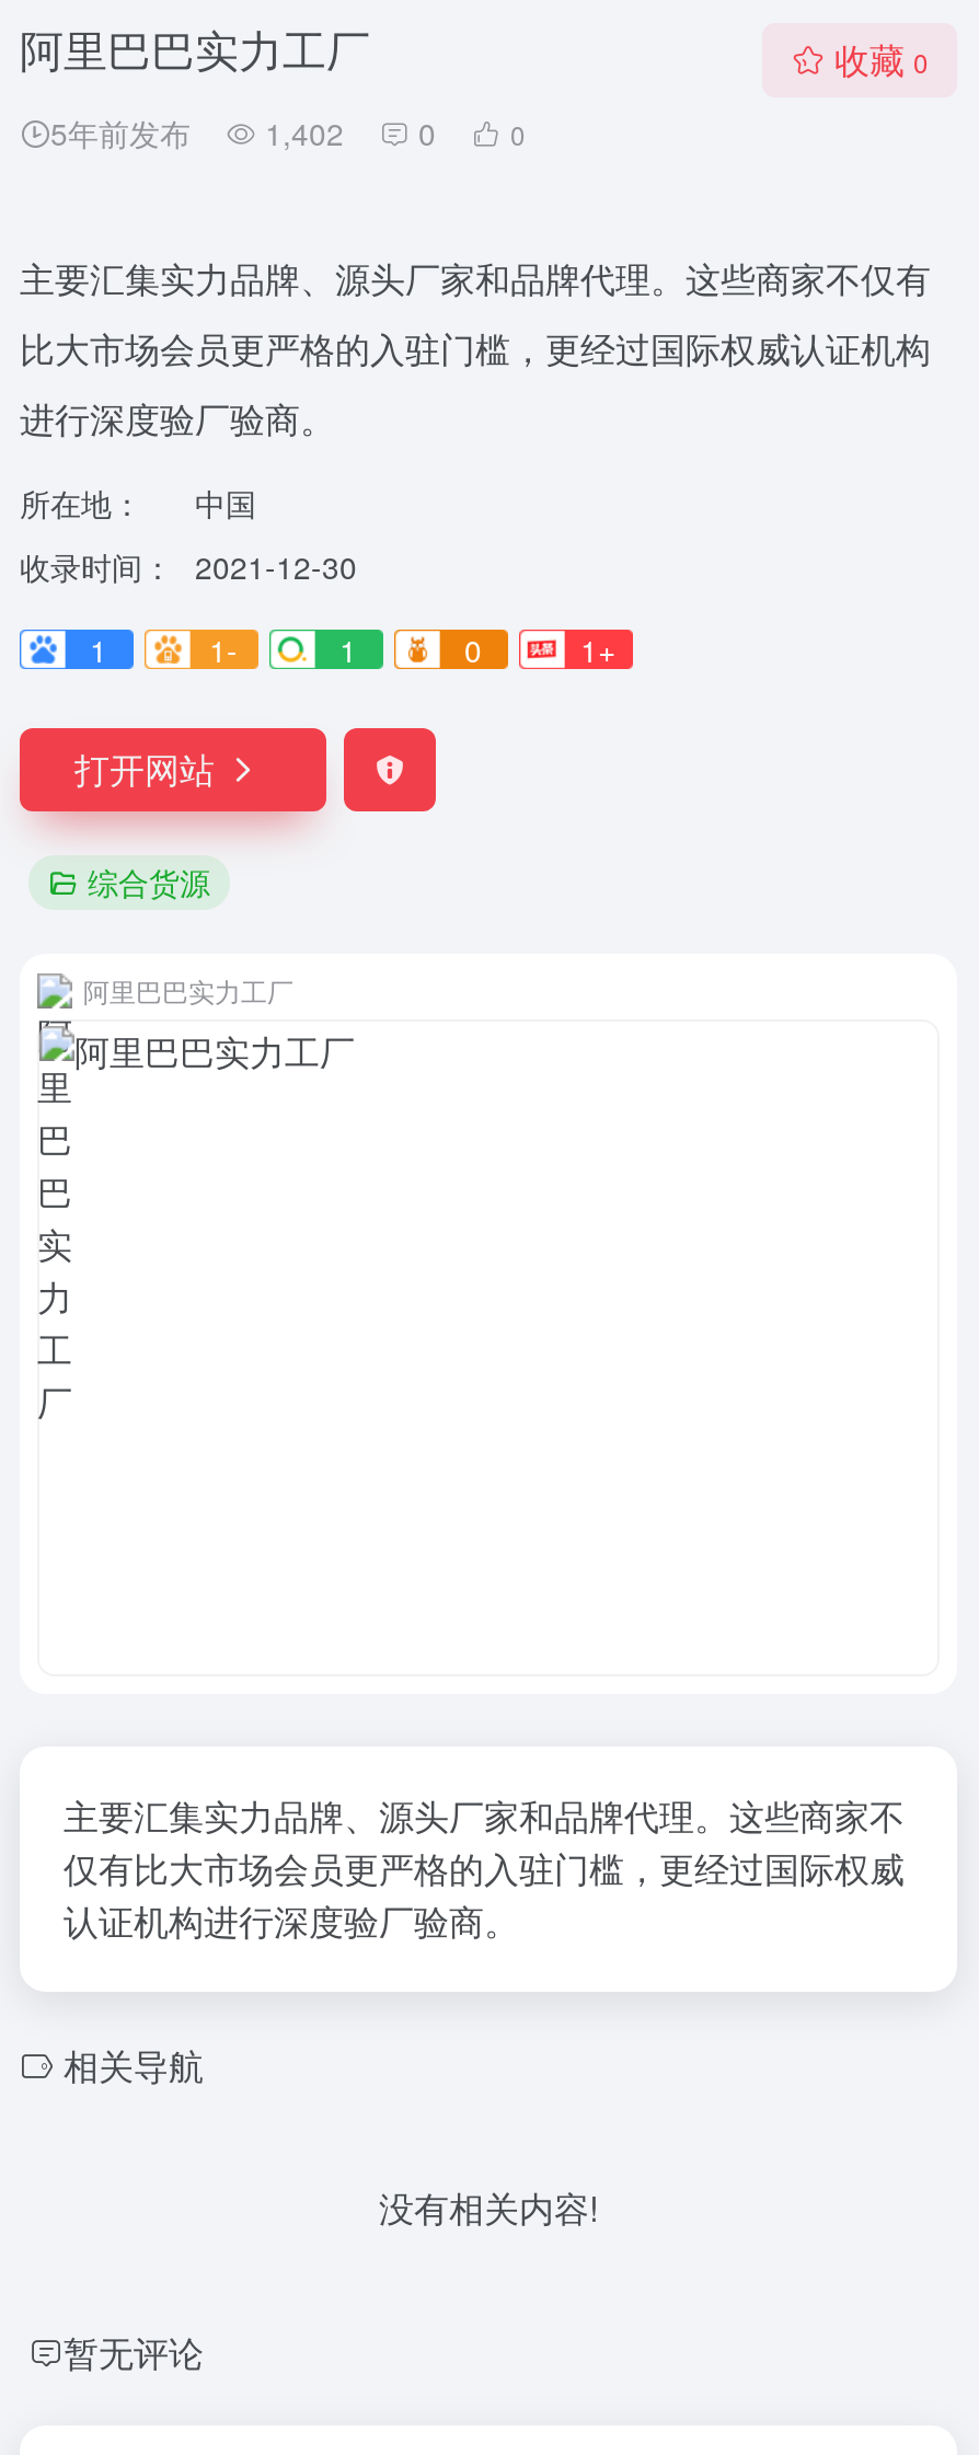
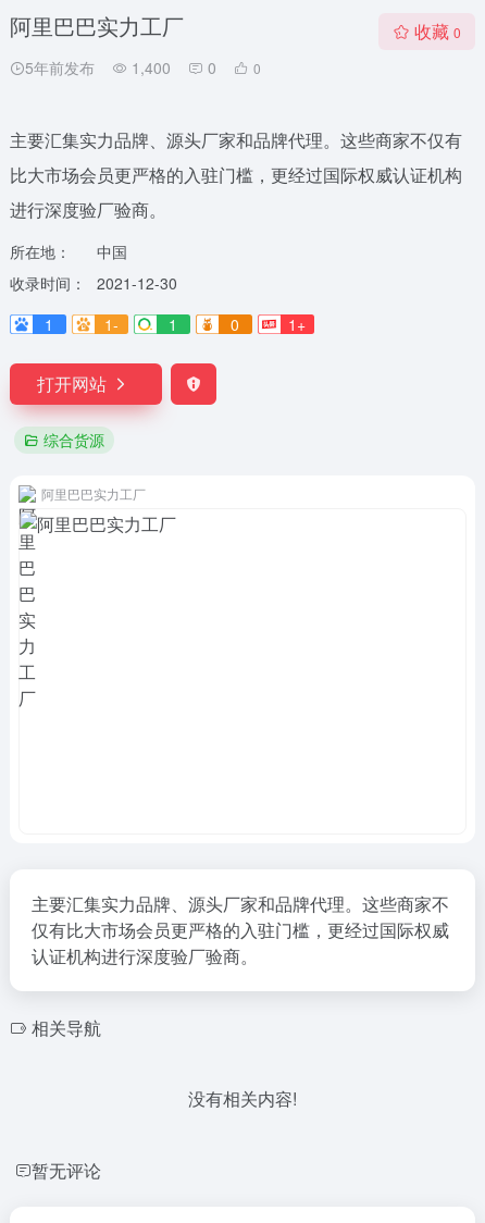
- 5年前发布 1,402 0 0
+ 5年前发布 1,400 0 0
